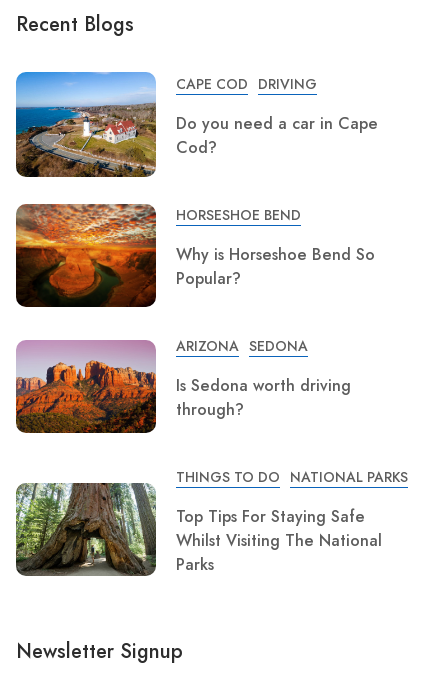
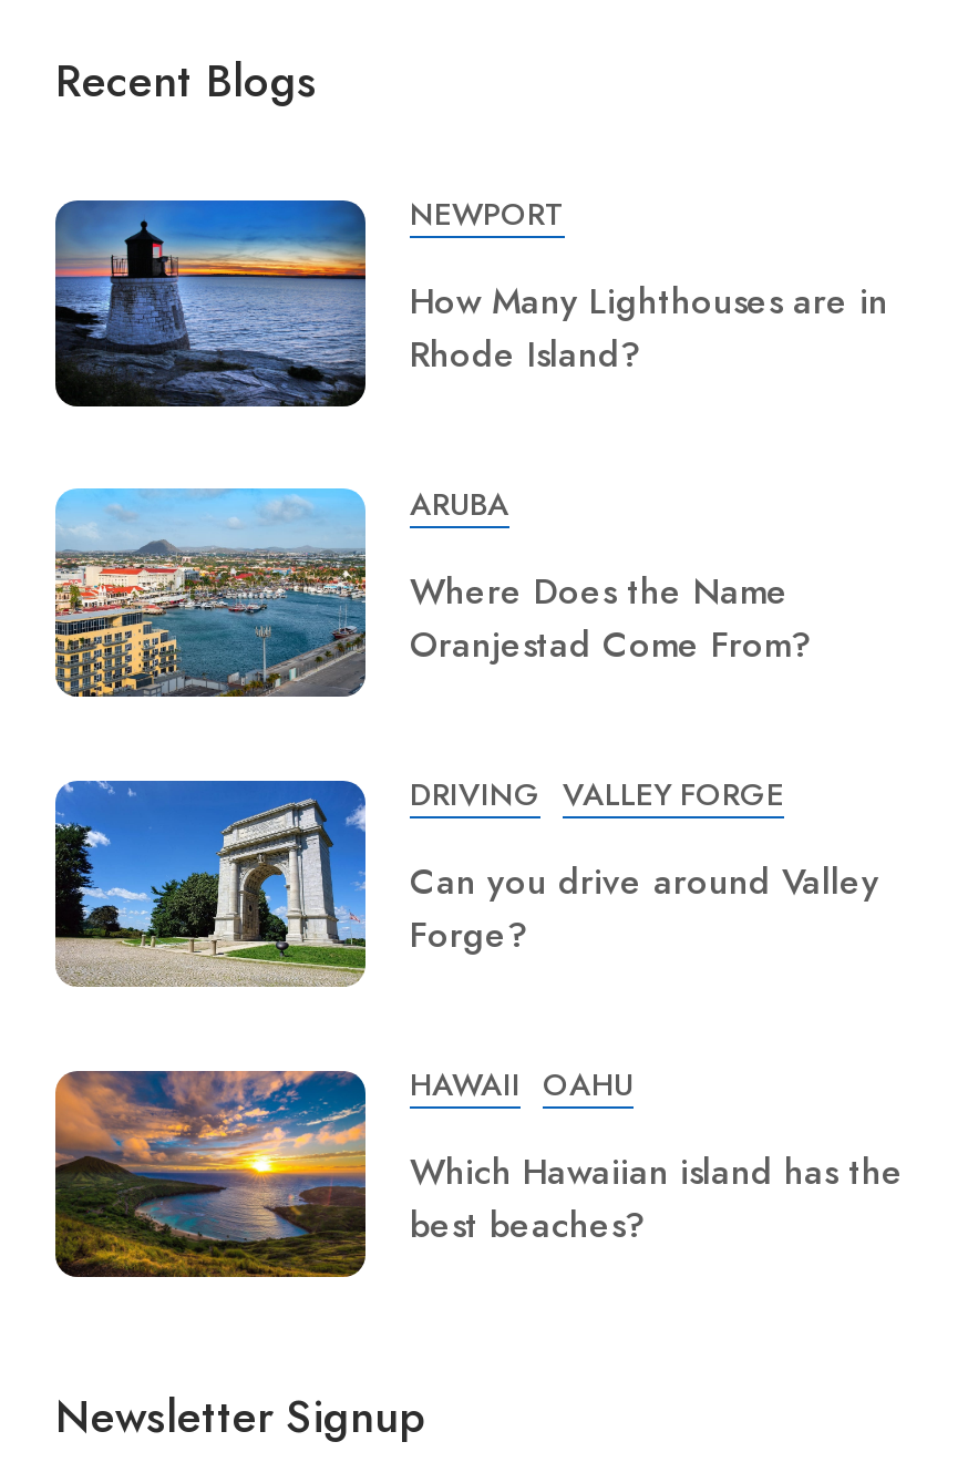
- [image]
- CAPE COD DRIVING
+ [image]
+ NEWPORT

- Do you need a car in Cape
- Cod?
+ How Many Lighthouses are in
+ Rhode Island?

- [image]
- HORSESHOE BEND
+ [image]
+ ARUBA

- Why is Horseshoe Bend So
- Popular?
+ Where Does the Name
+ Oranjestad Come From?

- [image]
- ARIZONA SEDONA
+ [image]
+ DRIVING VALLEY FORGE

- Is Sedona worth driving
- through?
+ Can you drive around Valley
+ Forge?

- [image]
- THINGS TO DO NATIONAL PARKS
+ [image]
+ HAWAII OAHU

- Top Tips For Staying Safe
- Whilst Visiting The National
- Parks
+ Which Hawaiian island has the
+ best beaches?
